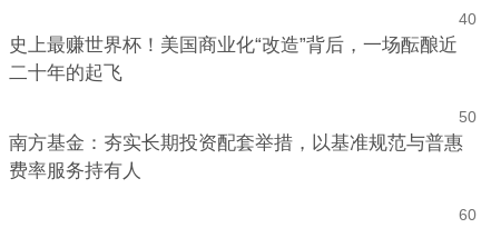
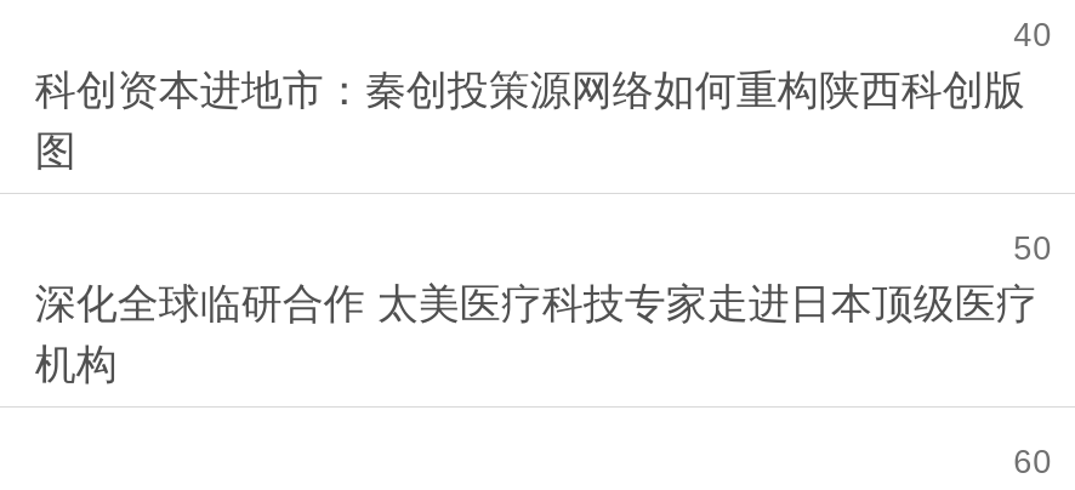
- 史上最赚世界杯！美国商业化“改造”背后，一场酝酿近
- 二十年的起飞
+ 科创资本进地市：秦创投策源网络如何重构陕西科创版
+ 图

- 南方基金：夯实长期投资配套举措，以基准规范与普惠
- 费率服务持有人
+ 深化全球临研合作 太美医疗科技专家走进日本顶级医疗
+ 机构
